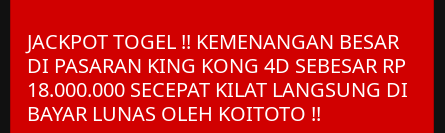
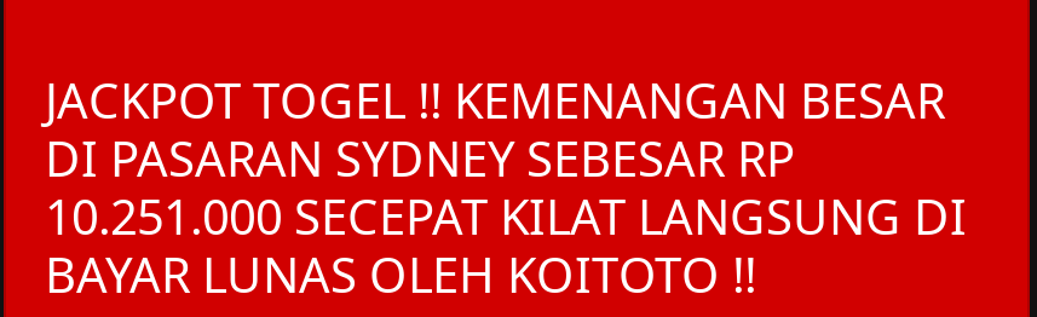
- DI PASARAN KING KONG 4D SEBESAR RP
- 18.000.000 SECEPAT KILAT LANGSUNG DI
+ DI PASARAN SYDNEY SEBESAR RP
+ 10.251.000 SECEPAT KILAT LANGSUNG DI
